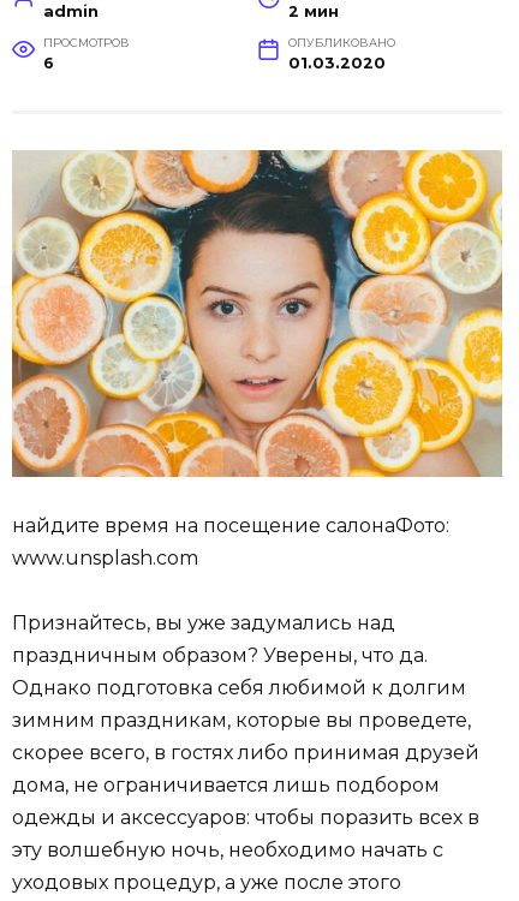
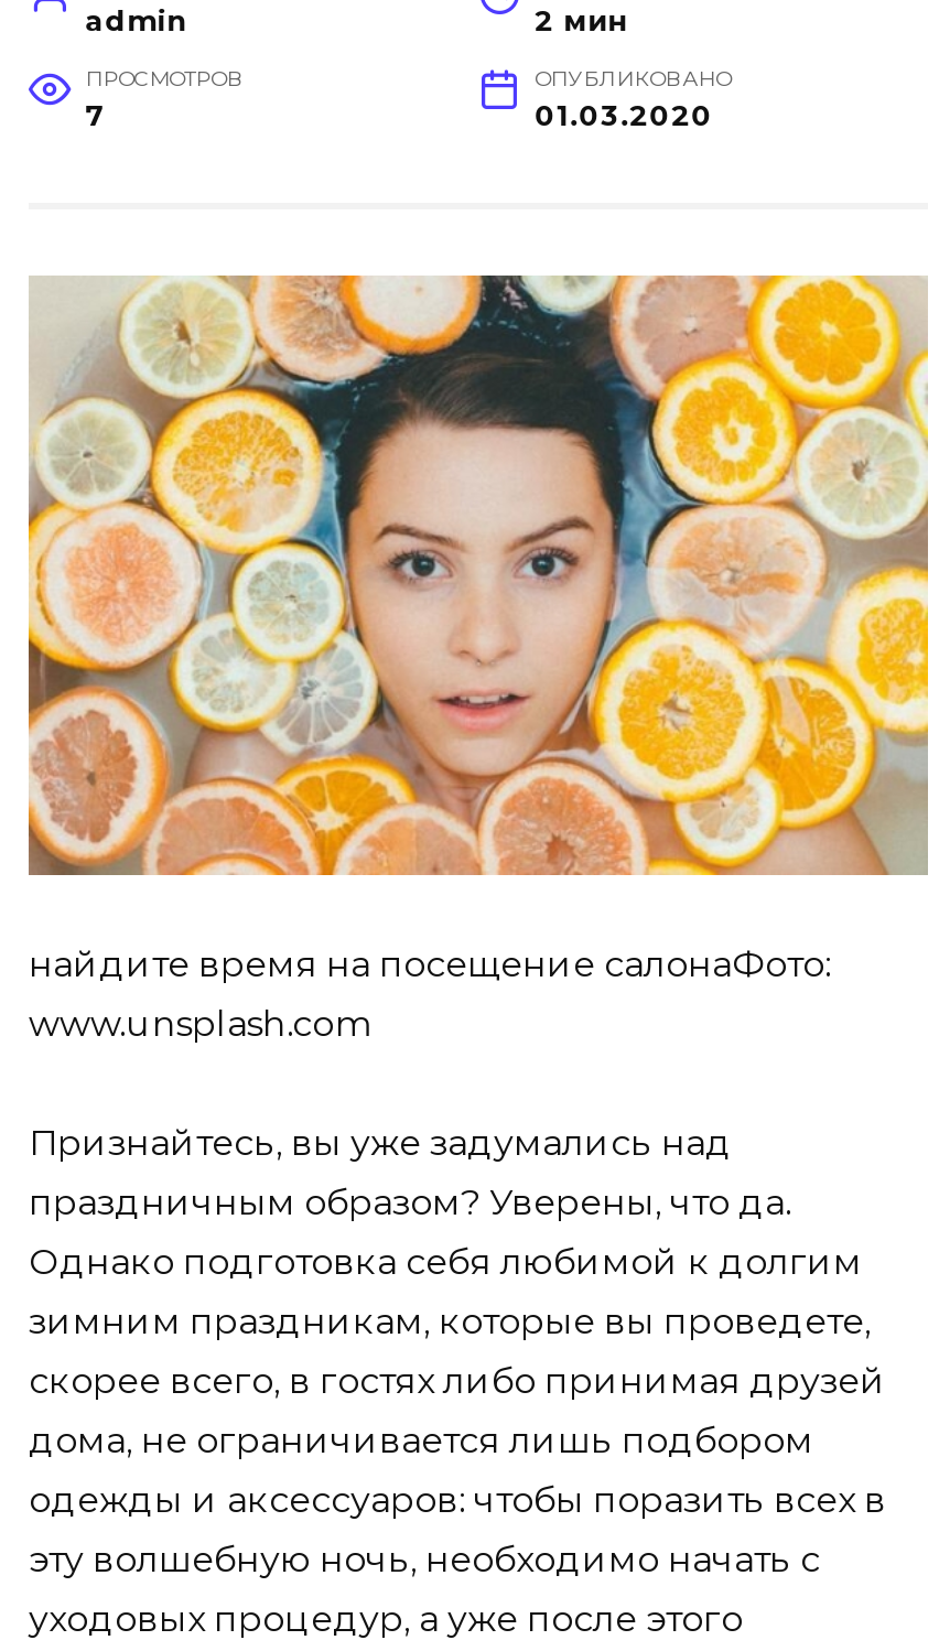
- 6
+ 7
